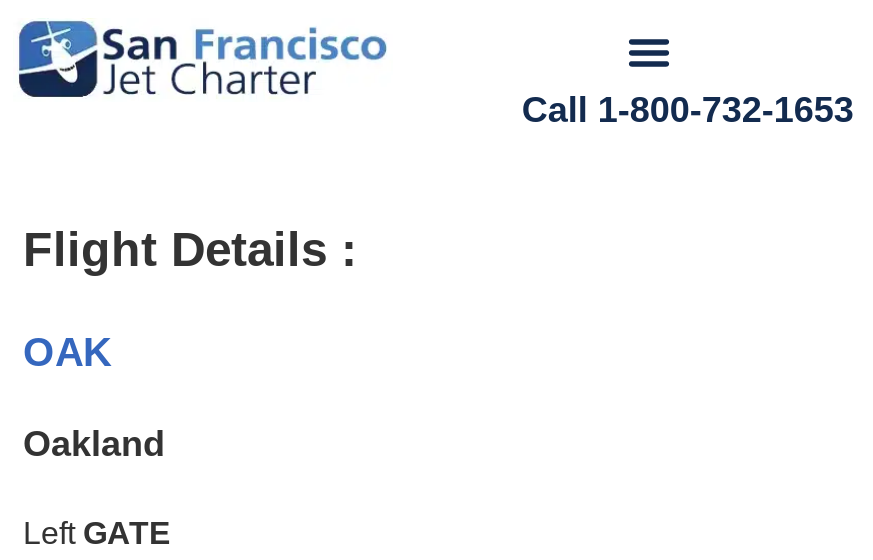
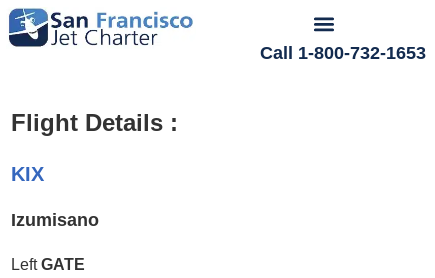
- OAK
+ KIX

- Oakland
+ Izumisano
